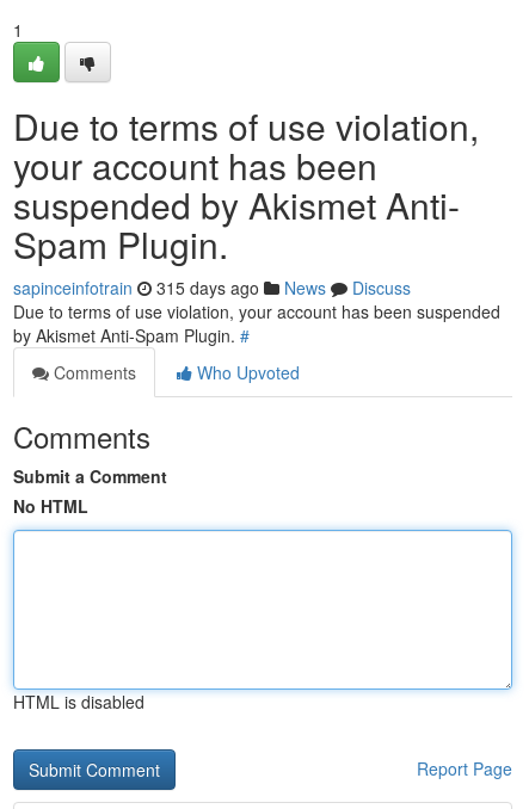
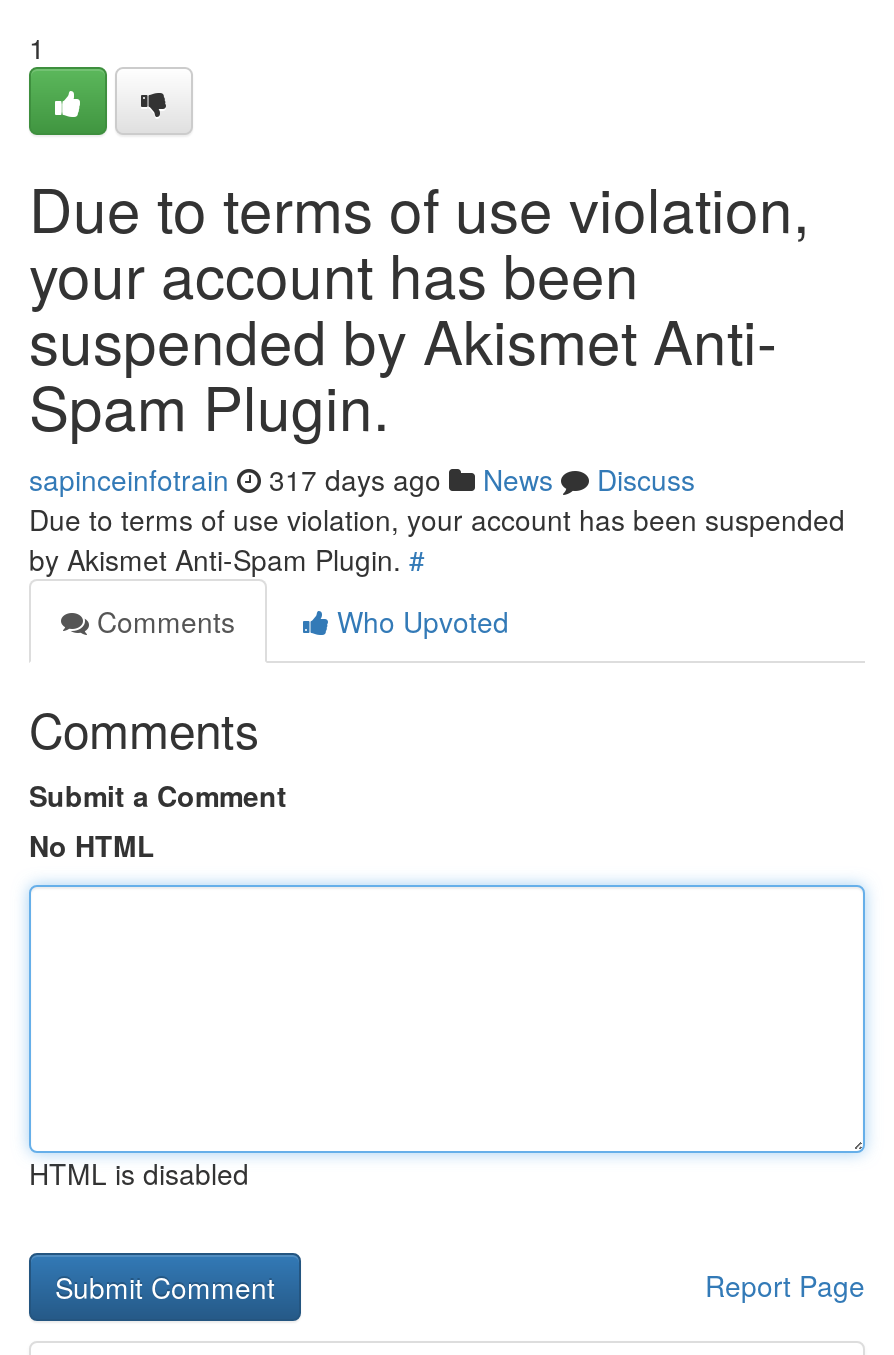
- sapinceinfotrain 315 days ago News Discuss
+ sapinceinfotrain 317 days ago News Discuss
